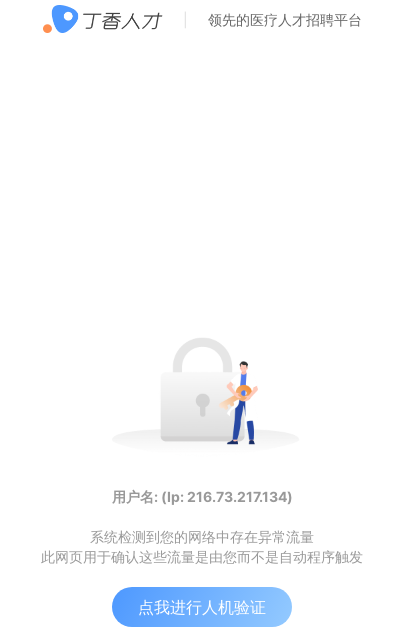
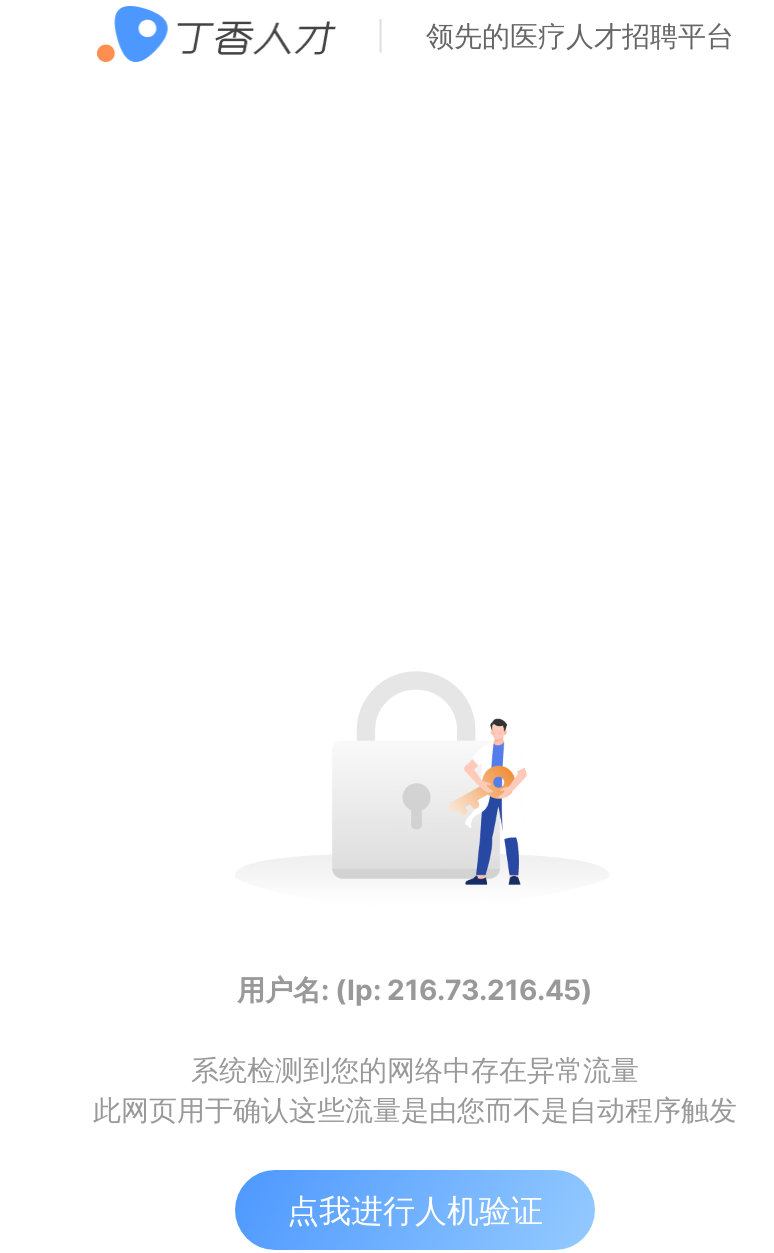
- 用户名: (Ip: 216.73.217.134)
+ 用户名: (Ip: 216.73.216.45)
